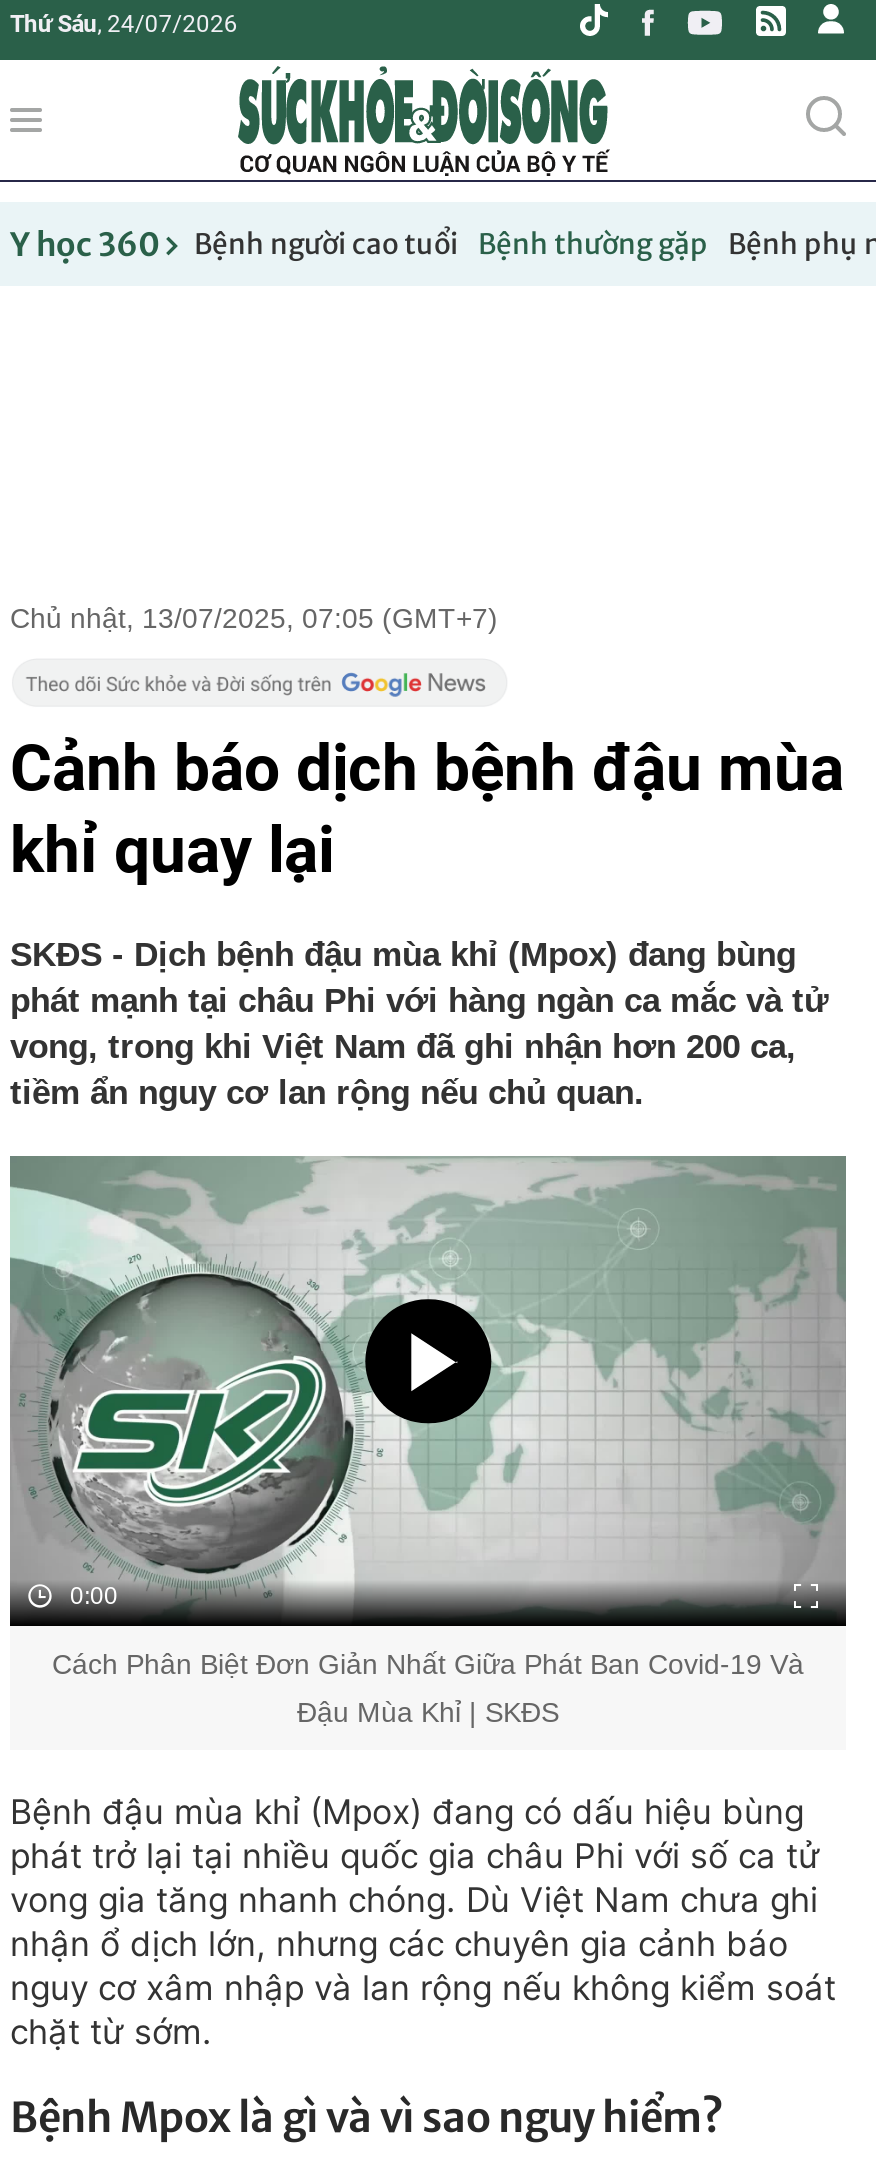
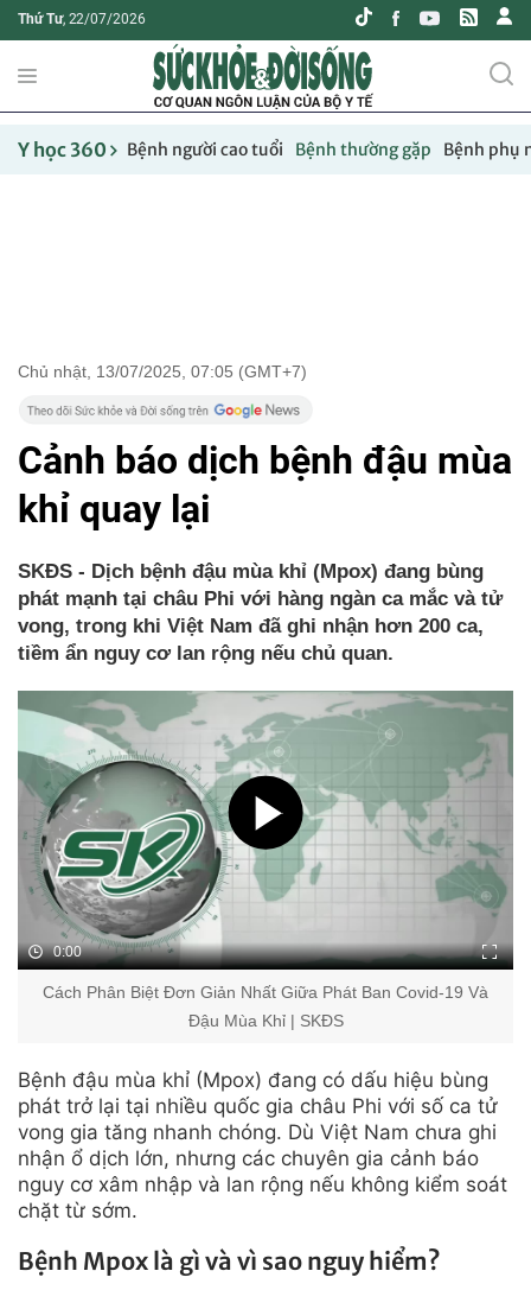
- Thứ Sáu, 24/07/2026
+ Thứ Tư, 22/07/2026
